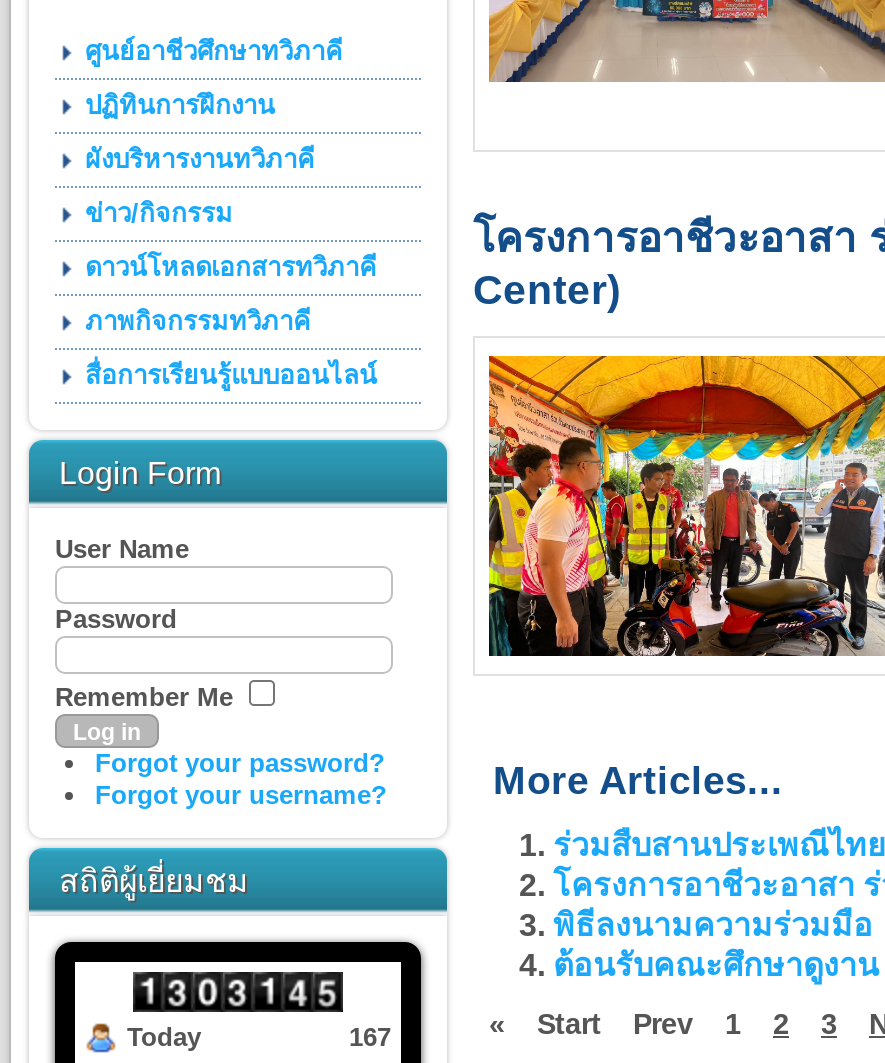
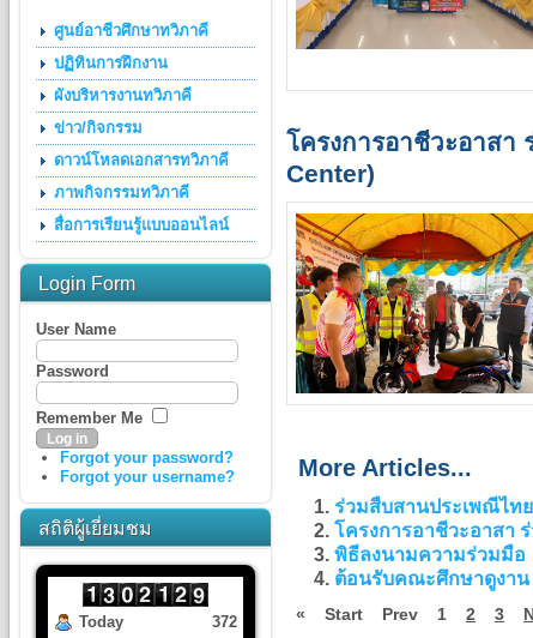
- 167
+ 372
